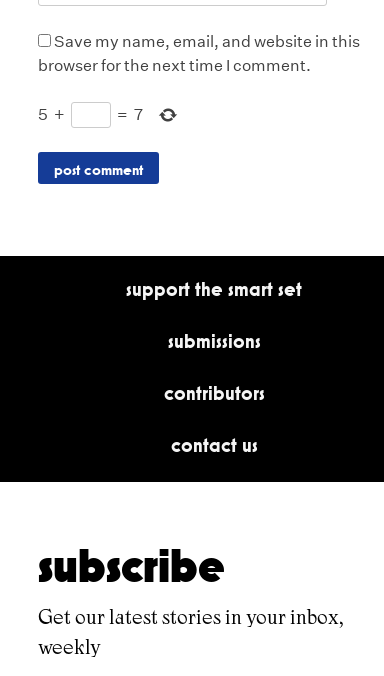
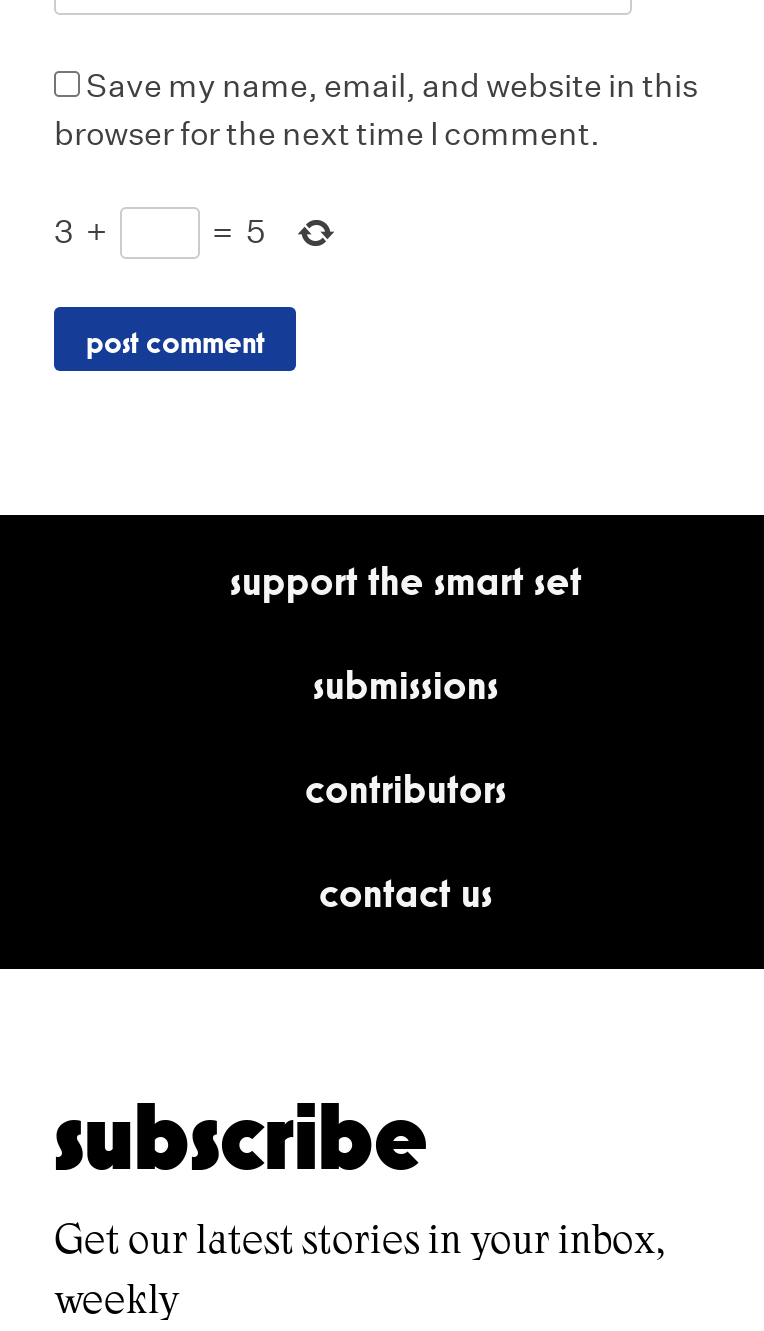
- 5 +
+ 3 +

- = 7
+ = 5
